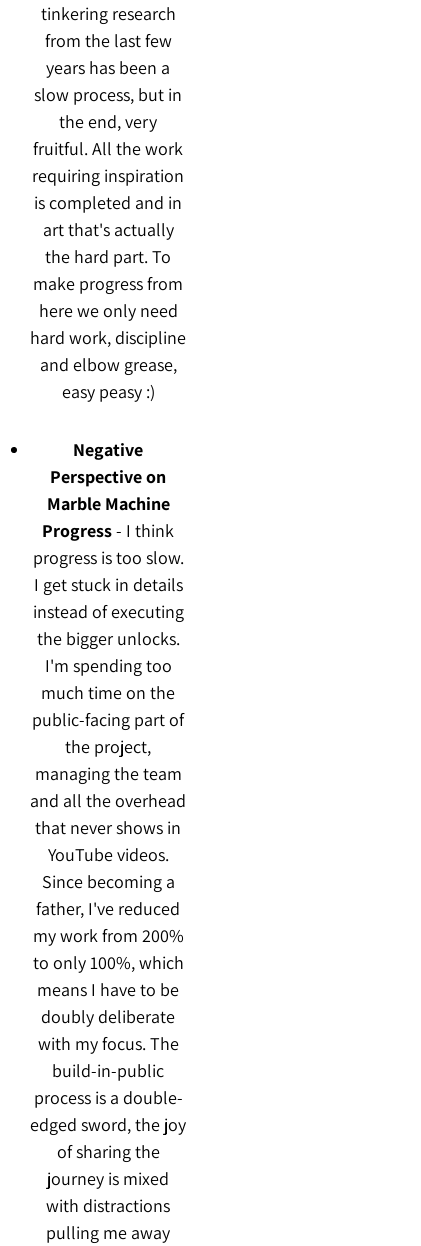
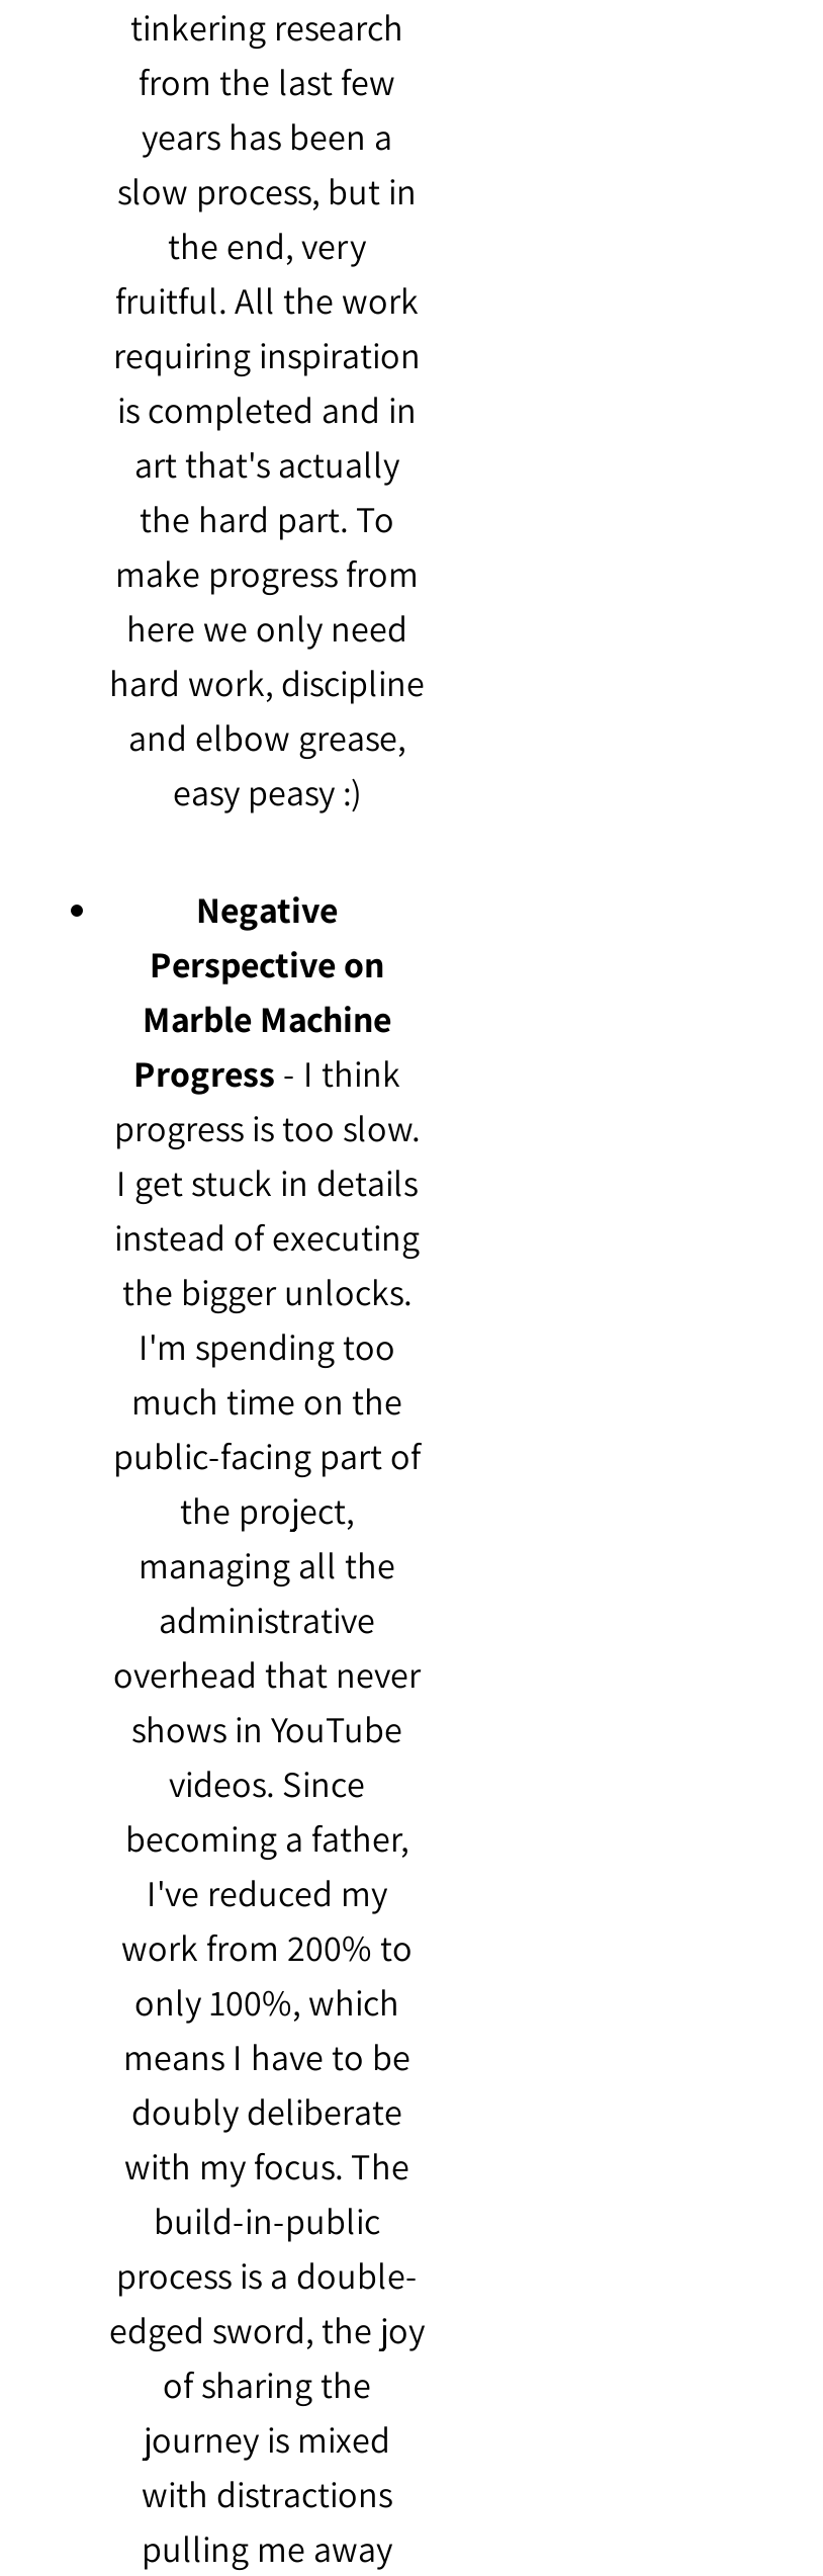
- managing the team
- and all the overhead
- that never shows in
- YouTube videos.
- Since becoming a
- father, I've reduced
- my work from 200%
- to only 100%, which
+ managing all the
+ administrative
+ overhead that never
+ shows in YouTube
+ videos. Since
+ becoming a father,
+ I've reduced my
+ work from 200% to
+ only 100%, which
